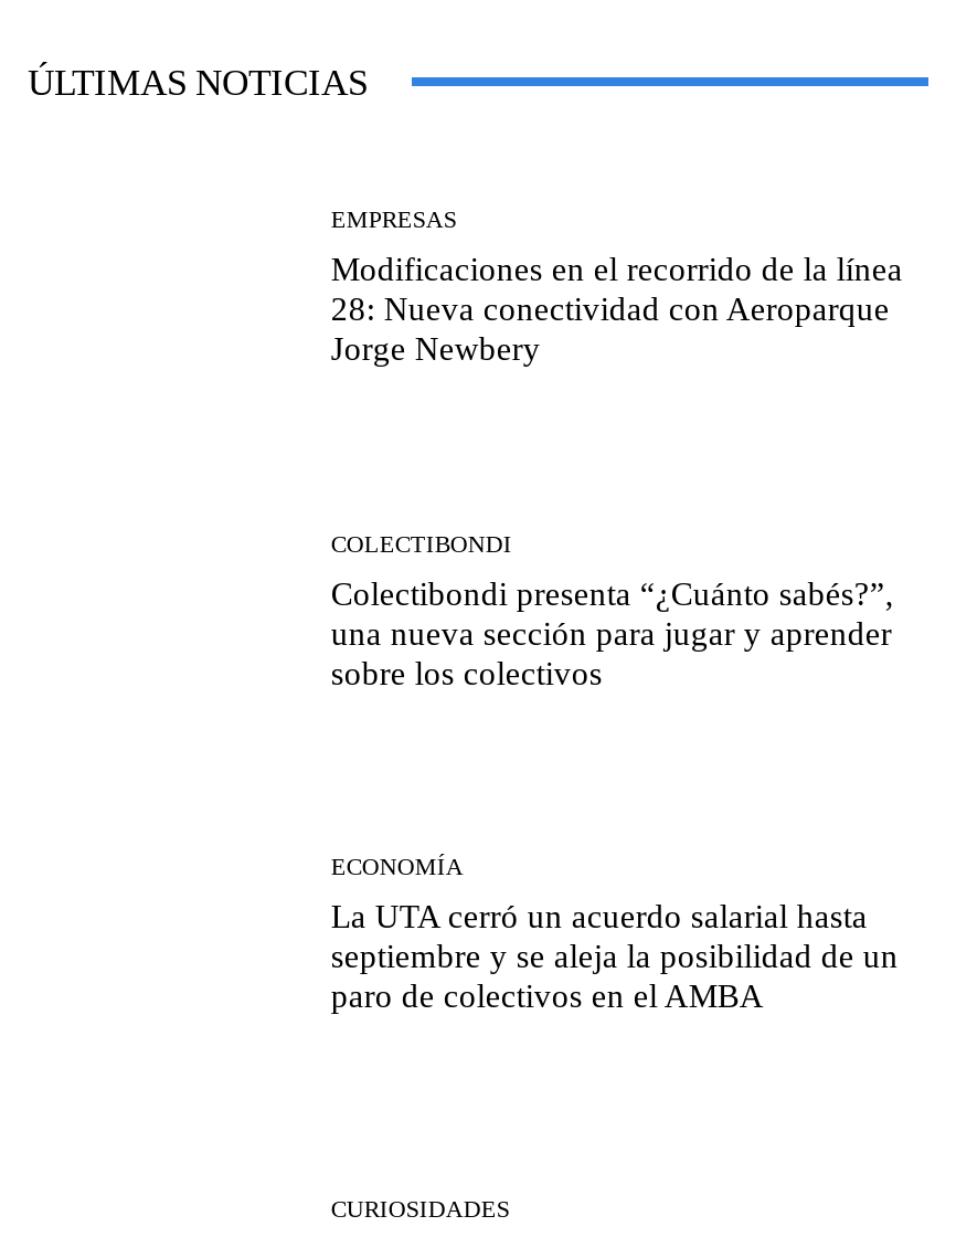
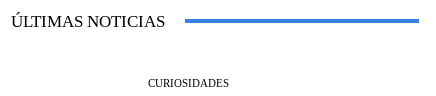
- EMPRESAS
- Modificaciones en el recorrido de la línea
- 28: Nueva conectividad con Aeroparque
- Jorge Newbery

- COLECTIBONDI
- Colectibondi presenta “¿Cuánto sabés?”,
- una nueva sección para jugar y aprender
- sobre los colectivos

- ECONOMÍA
- La UTA cerró un acuerdo salarial hasta
- septiembre y se aleja la posibilidad de un
- paro de colectivos en el AMBA
